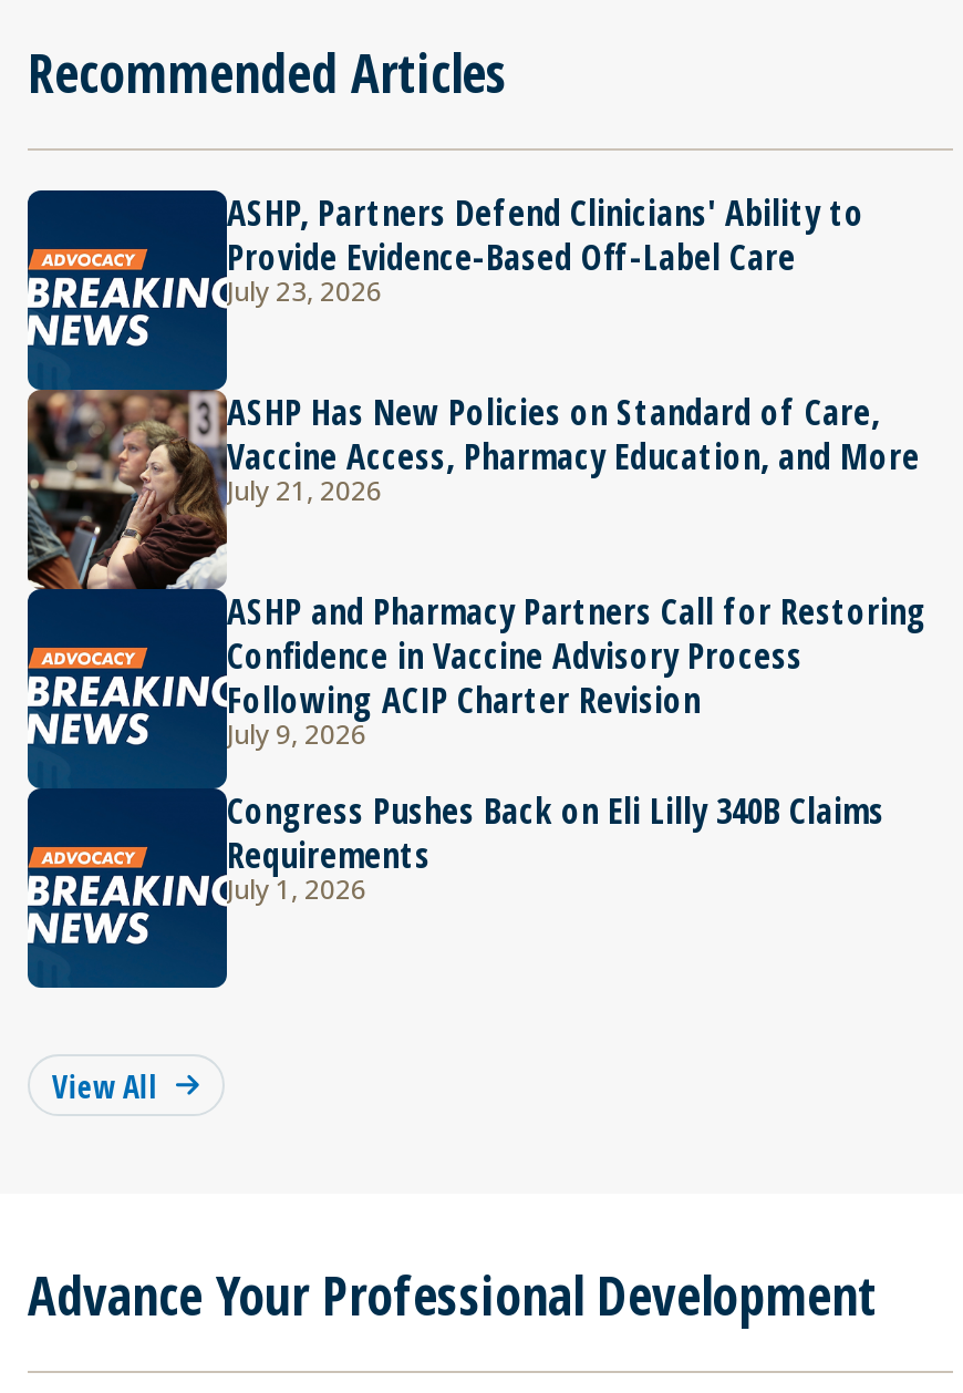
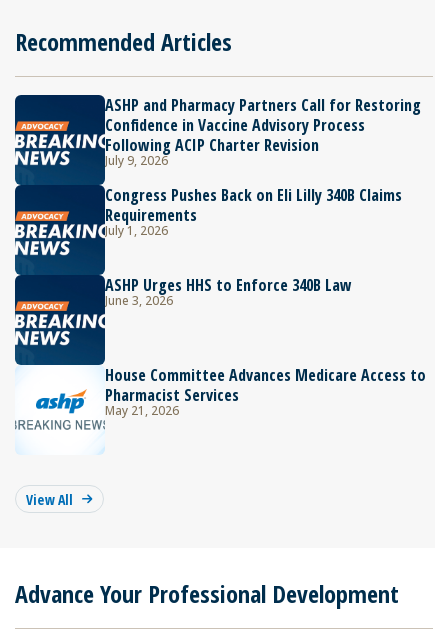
- [image]
- ASHP, Partners Defend Clinicians' Ability to
- Provide Evidence-Based Off-Label Care
- July 23, 2026
- ASHP Has New Policies on Standard of Care,
- Vaccine Access, Pharmacy Education, and More
- July 21, 2026

moved up: [image] | ASHP and Pharmacy Partners Call for Restoring | Confidence in Vaccine Advisory Process | Following ACIP Charter Revision | July 9, 2026 | Congress Pushes Back on Eli Lilly 340B Claims | Requirements | July 1, 2026

moved up: [image]

+ [image]
+ ASHP Urges HHS to Enforce 340B Law
+ June 3, 2026
+ House Committee Advances Medicare Access to
+ Pharmacist Services
+ May 21, 2026
